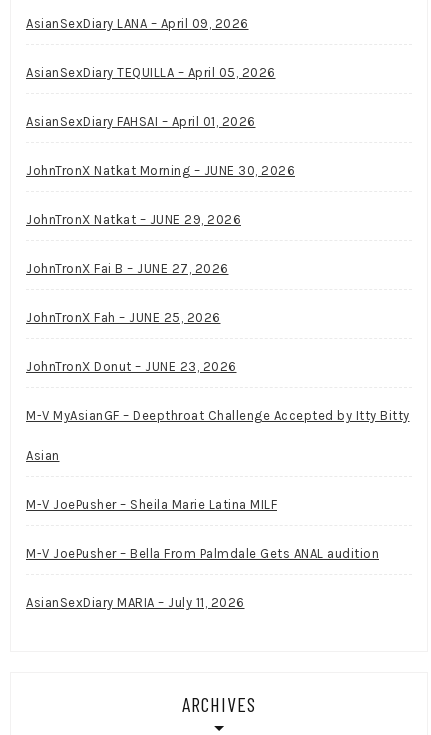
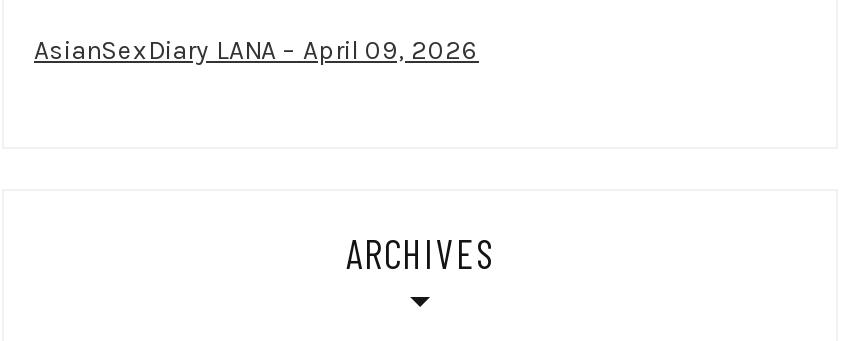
- AsianSexDiary TEQUILLA – April 05, 2026
- AsianSexDiary FAHSAI – April 01, 2026
- JohnTronX Natkat Morning – JUNE 30, 2026
- JohnTronX Natkat – JUNE 29, 2026
- JohnTronX Fai B – JUNE 27, 2026
- JohnTronX Fah – JUNE 25, 2026
- JohnTronX Donut – JUNE 23, 2026
- M-V MyAsianGF – Deepthroat Challenge Accepted by Itty Bitty
- Asian
- M-V JoePusher – Sheila Marie Latina MILF
- M-V JoePusher – Bella From Palmdale Gets ANAL audition
- AsianSexDiary MARIA – July 11, 2026
